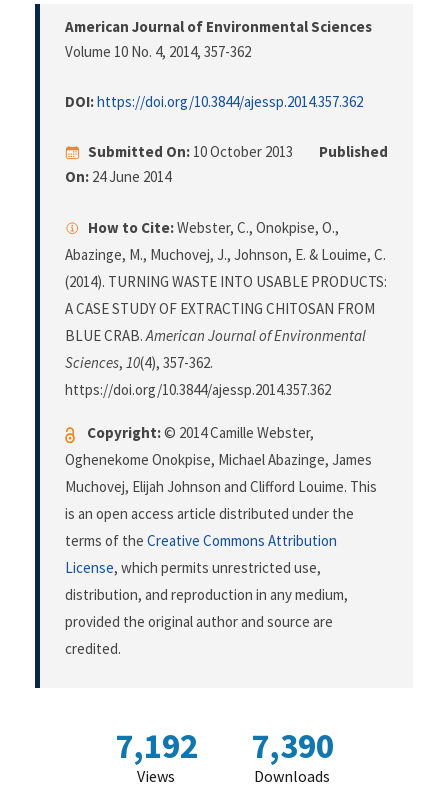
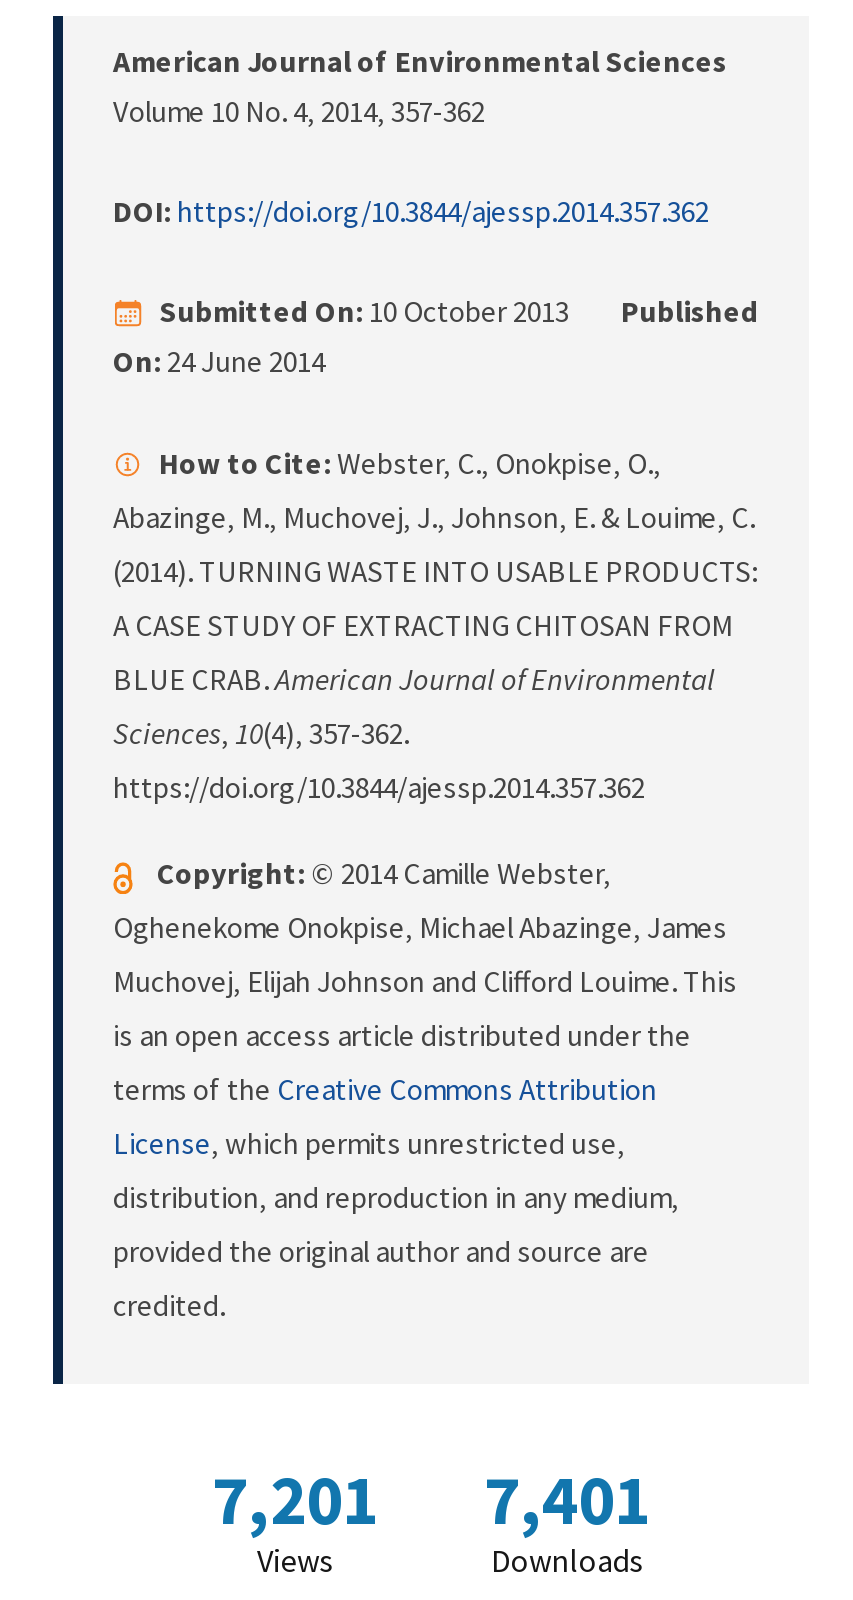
- 7,192
+ 7,201

- 7,390
+ 7,401
